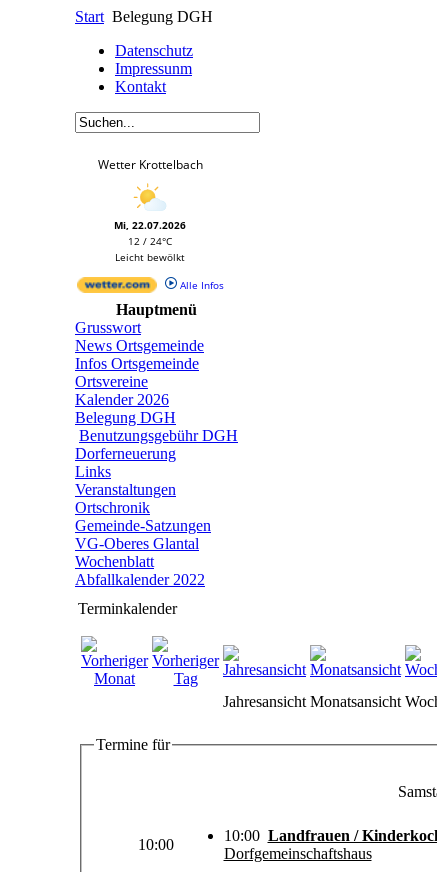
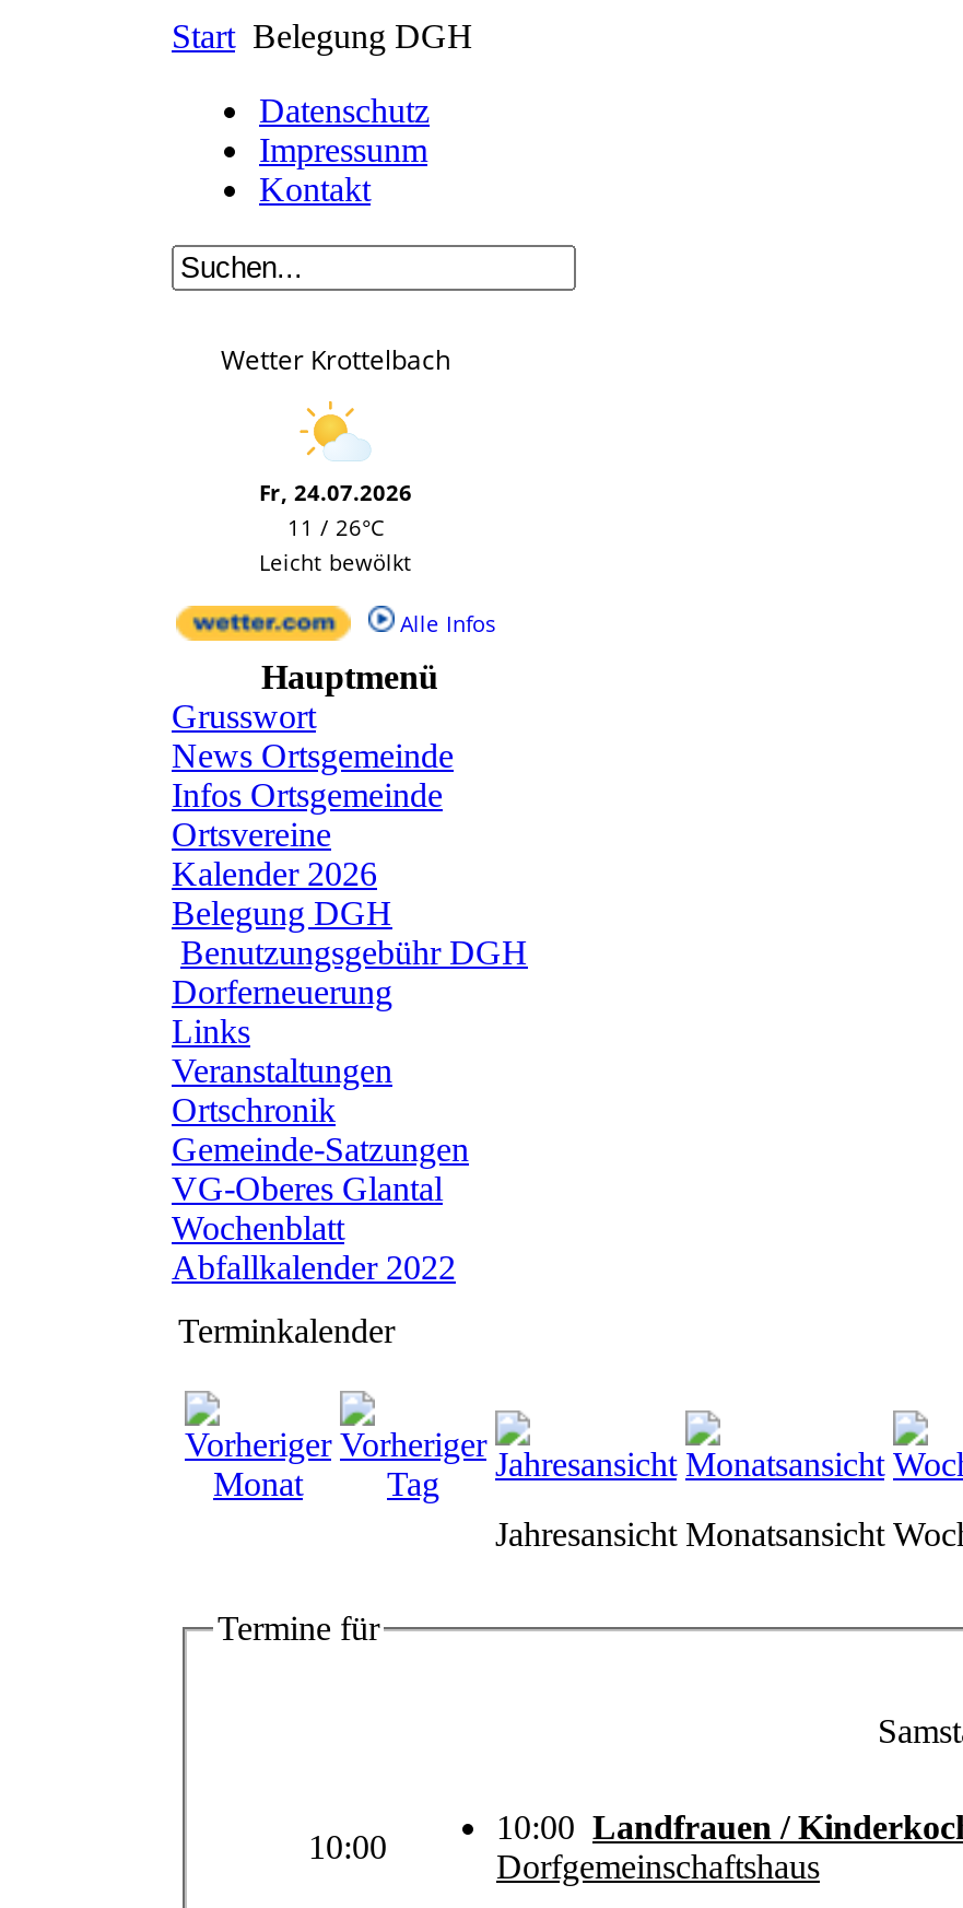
- Mi, 22.07.2026
- 12 / 24°C
+ Fr, 24.07.2026
+ 11 / 26°C
